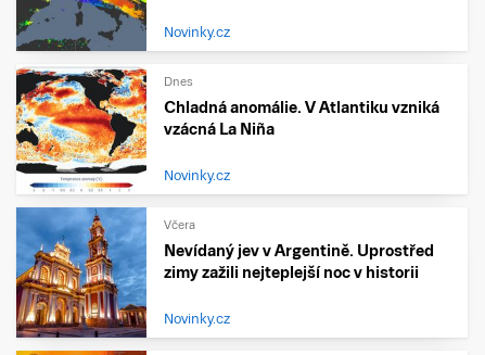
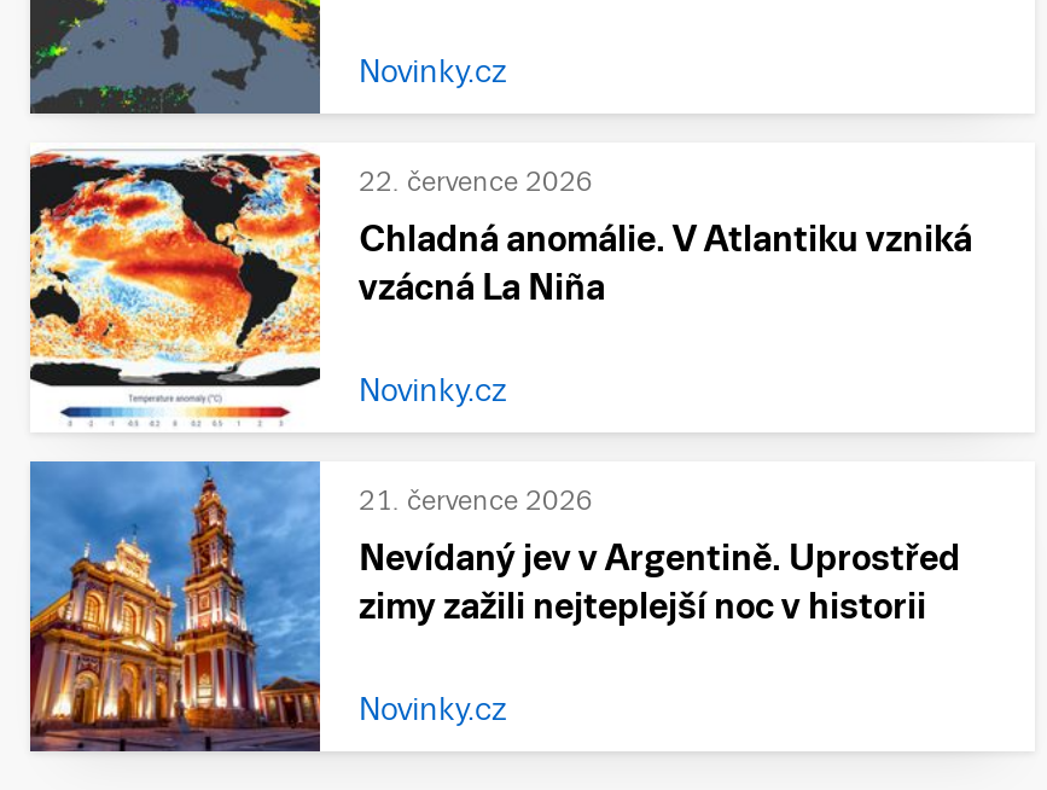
- Dnes
+ 22. července 2026

- Včera
+ 21. července 2026
